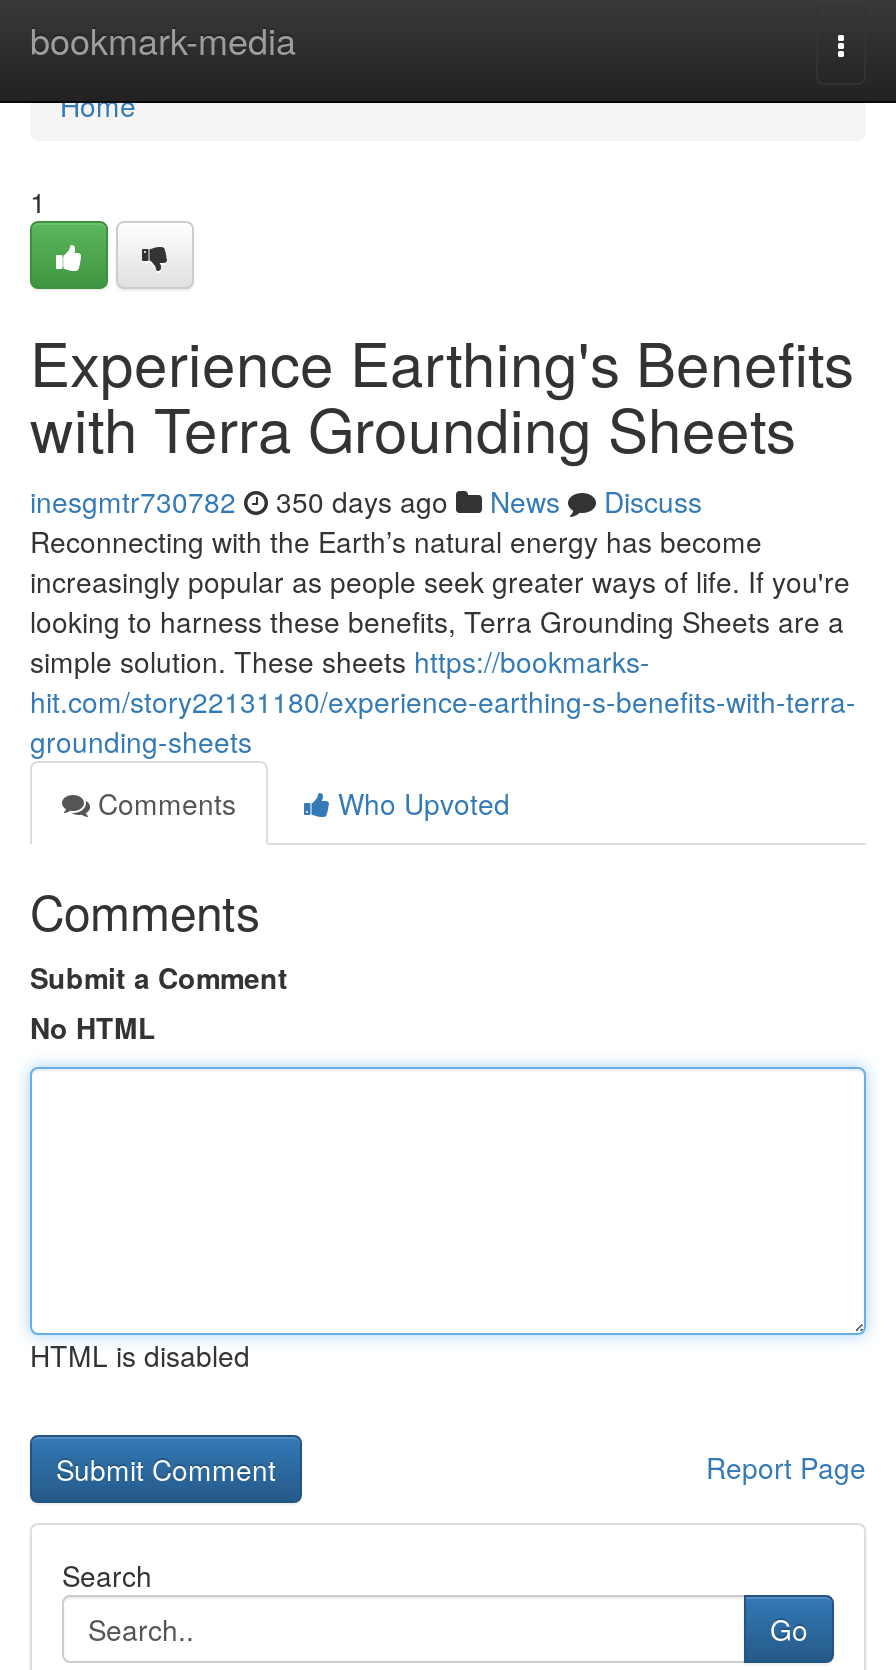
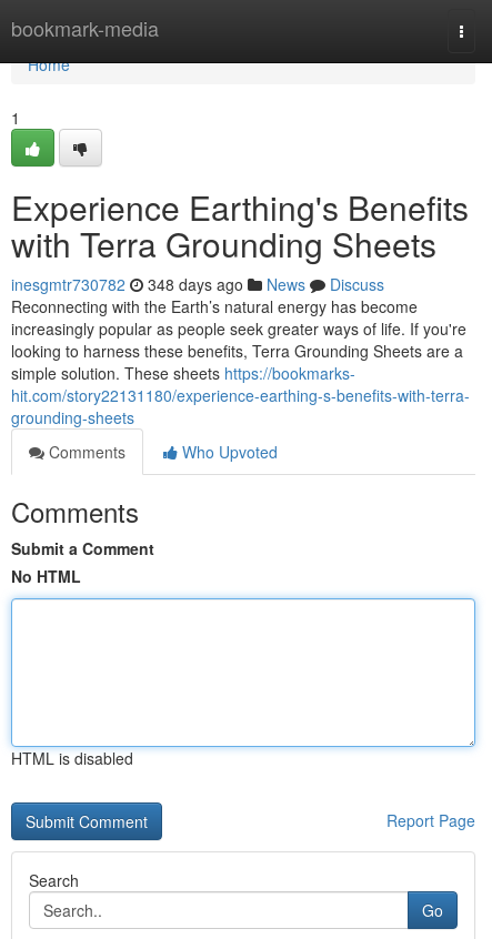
- inesgmtr730782 350 days ago News Discuss
+ inesgmtr730782 348 days ago News Discuss
